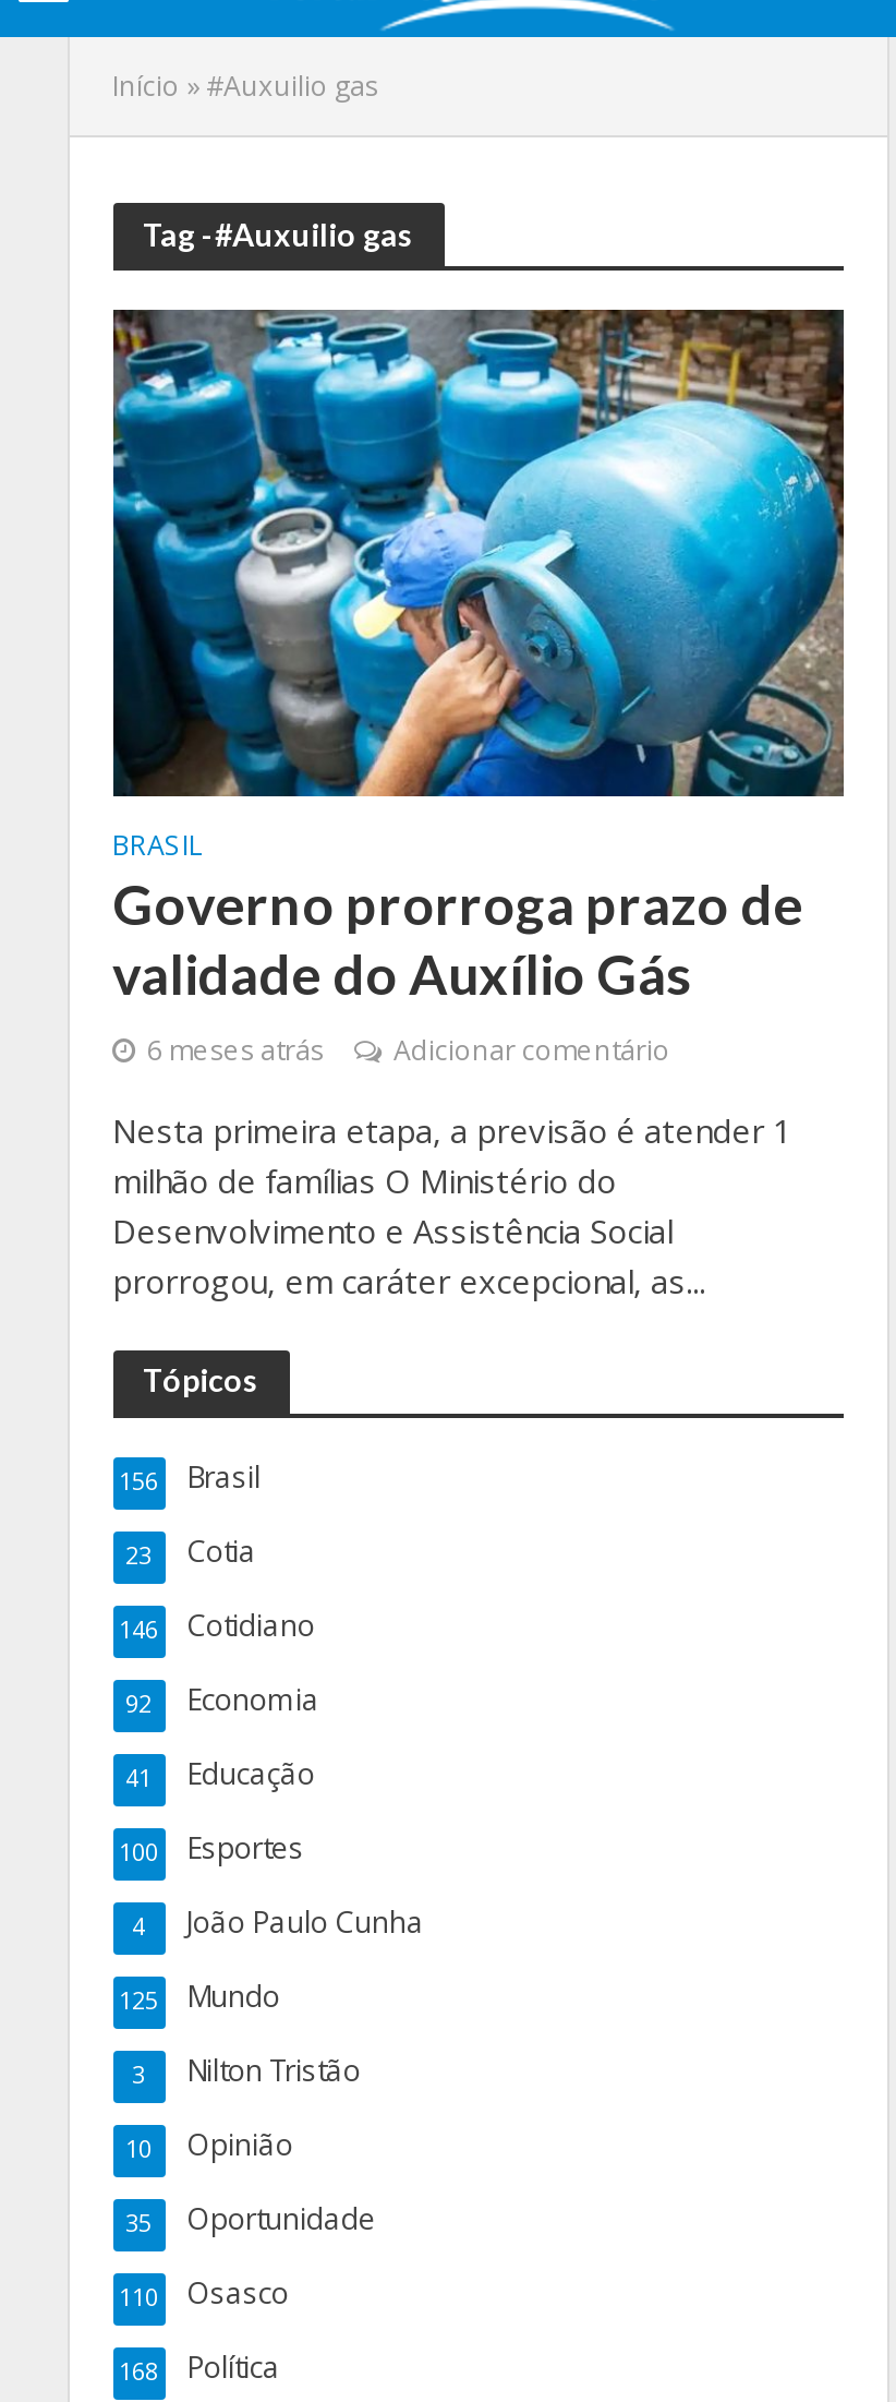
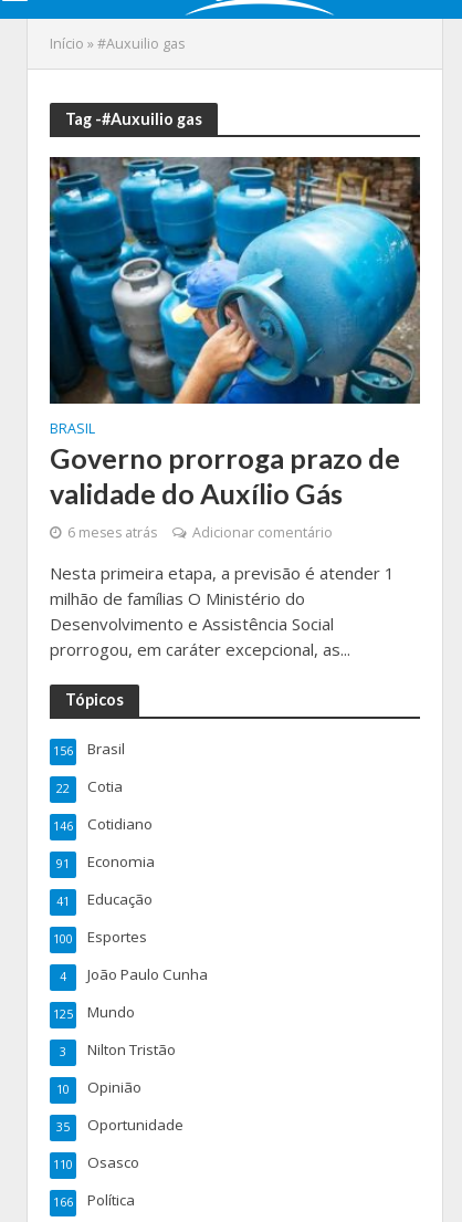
- 23 Cotia
+ 22 Cotia

- 92 Economia
+ 91 Economia

- 168 Política
+ 166 Política
